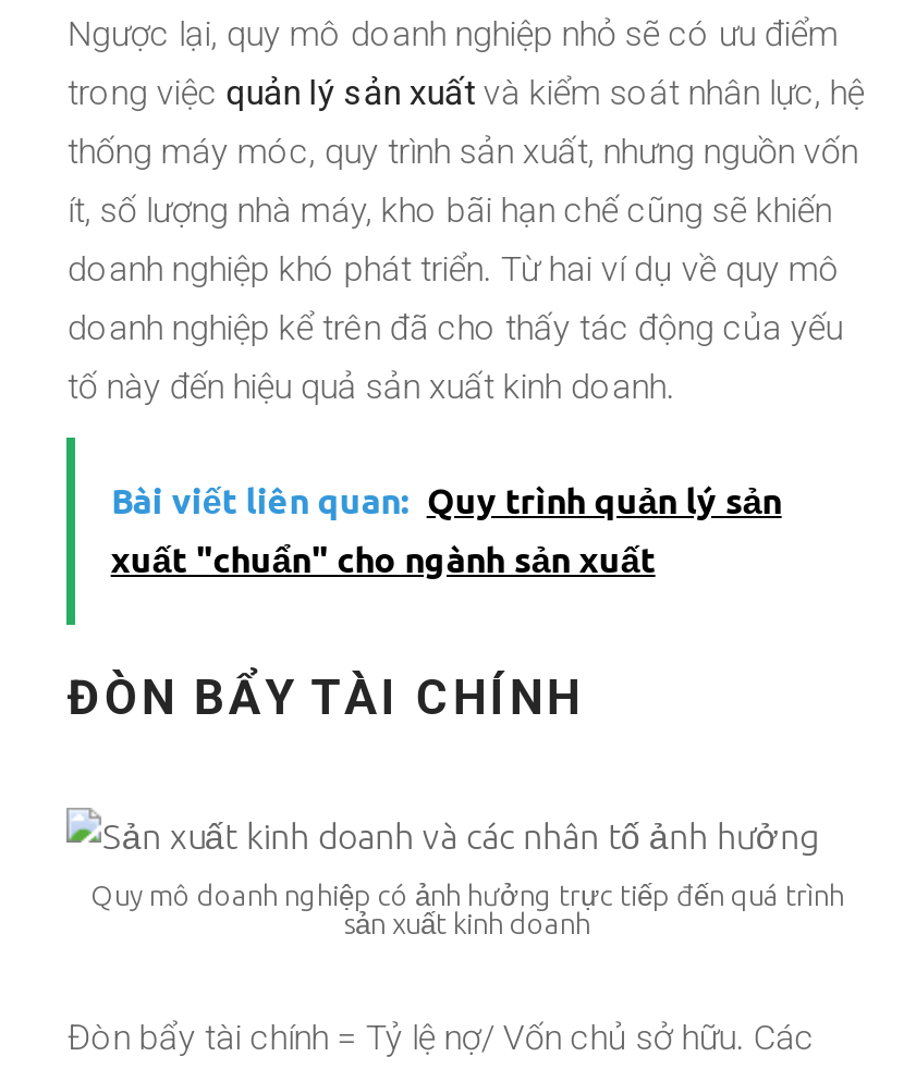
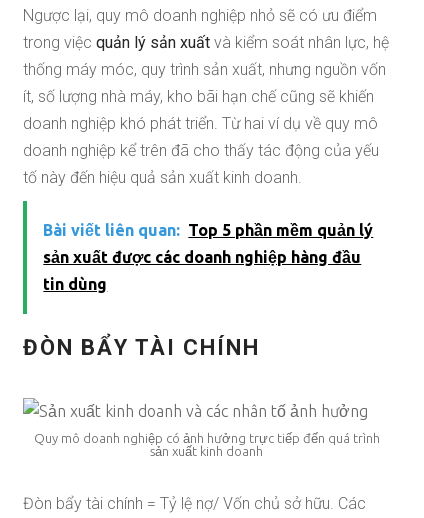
- Bài viết liên quan: Quy trình quản lý sản
- xuất "chuẩn" cho ngành sản xuất
+ Bài viết liên quan: Top 5 phần mềm quản lý
+ sản xuất được các doanh nghiệp hàng đầu
+ tin dùng
